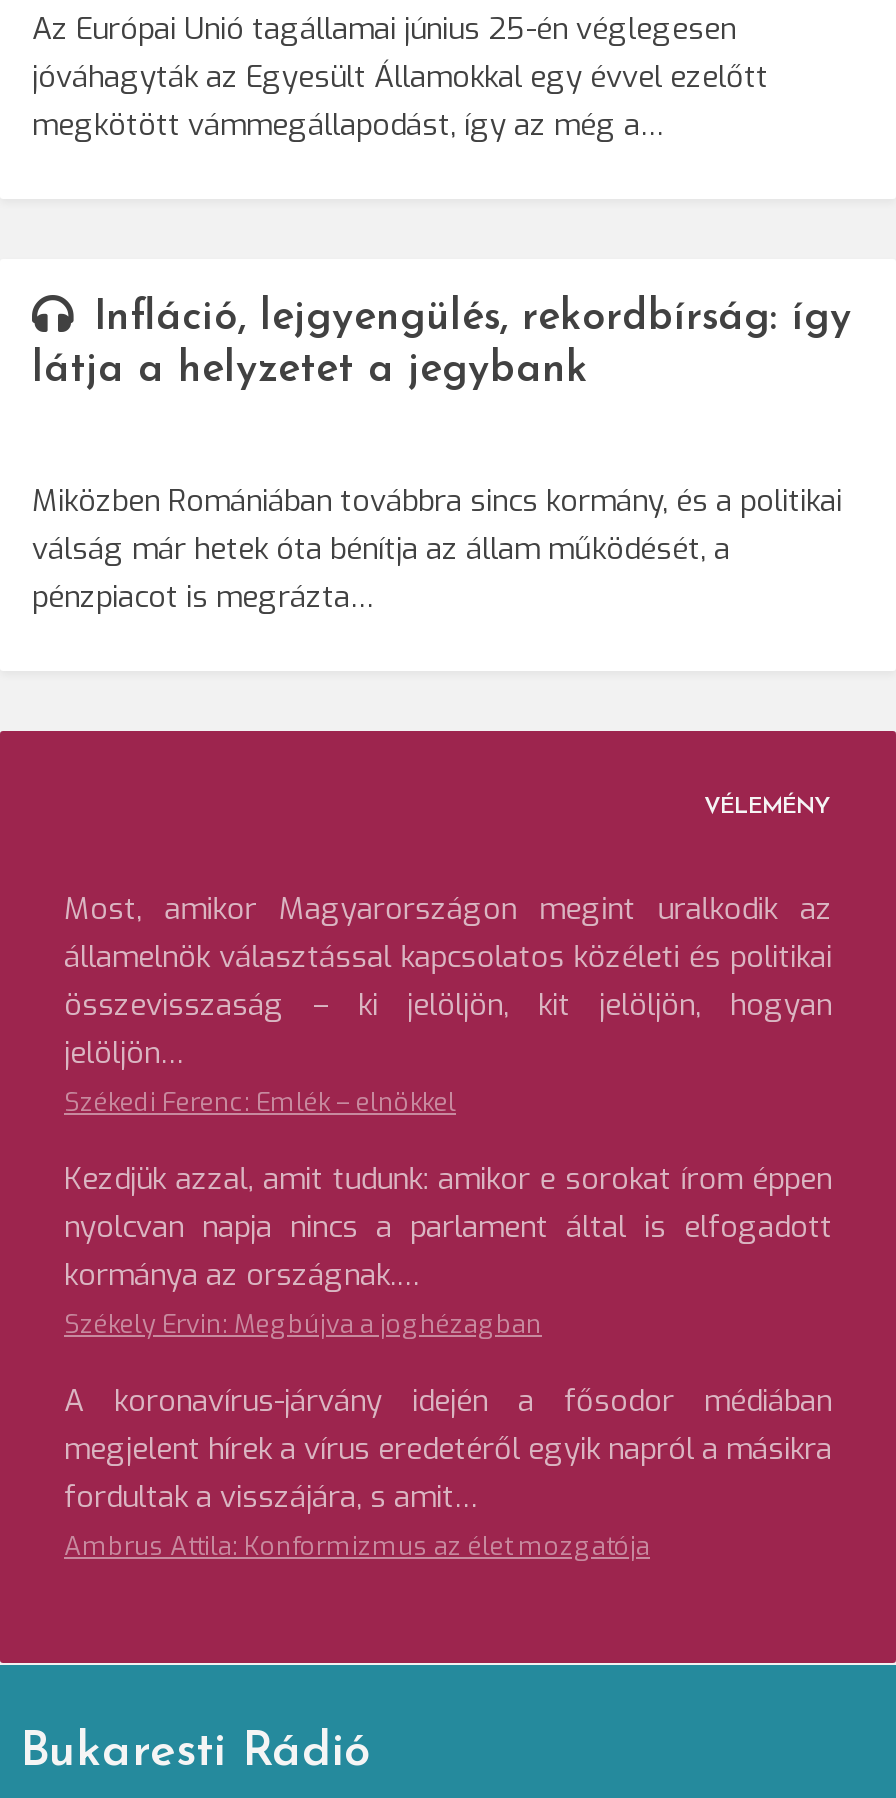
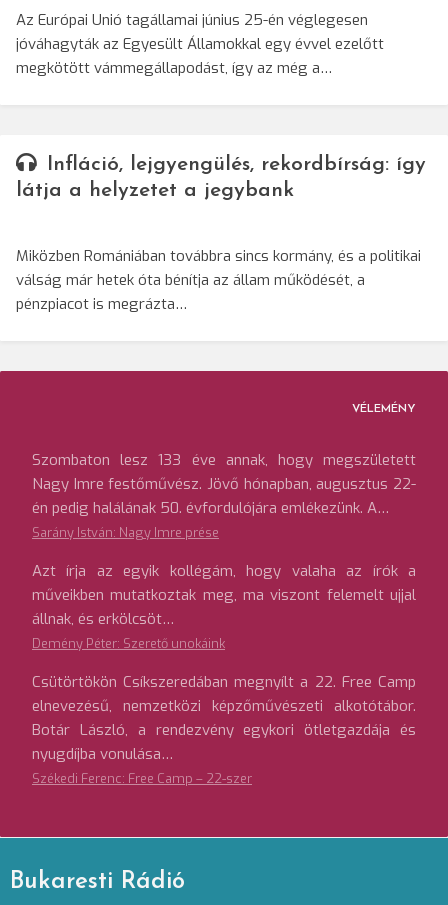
- Most, amikor Magyarországon megint uralkodik az
- államelnök választással kapcsolatos közéleti és politikai
- összevisszaság – ki jelöljön, kit jelöljön, hogyan
- jelöljön…
- Székedi Ferenc: Emlék – elnökkel
+ Szombaton lesz 133 éve annak, hogy megszületett
+ Nagy Imre festőművész. Jövő hónapban, augusztus 22-
+ én pedig halálának 50. évfordulójára emlékezünk. A…
+ Sarány István: Nagy Imre prése

- Kezdjük azzal, amit tudunk: amikor e sorokat írom éppen
- nyolcvan napja nincs a parlament által is elfogadott
- kormánya az országnak.…
- Székely Ervin: Megbújva a joghézagban
+ Azt írja az egyik kollégám, hogy valaha az írók a
+ műveikben mutatkoztak meg, ma viszont felemelt ujjal
+ állnak, és erkölcsöt…
+ Demény Péter: Szerető unokáink

- A koronavírus-járvány idején a fősodor médiában
- megjelent hírek a vírus eredetéről egyik napról a másikra
- fordultak a visszájára, s amit…
- Ambrus Attila: Konformizmus az élet mozgatója
+ Csütörtökön Csíkszeredában megnyílt a 22. Free Camp
+ elnevezésű, nemzetközi képzőművészeti alkotótábor.
+ Botár László, a rendezvény egykori ötletgazdája és
+ nyugdíjba vonulása…
+ Székedi Ferenc: Free Camp – 22-szer
